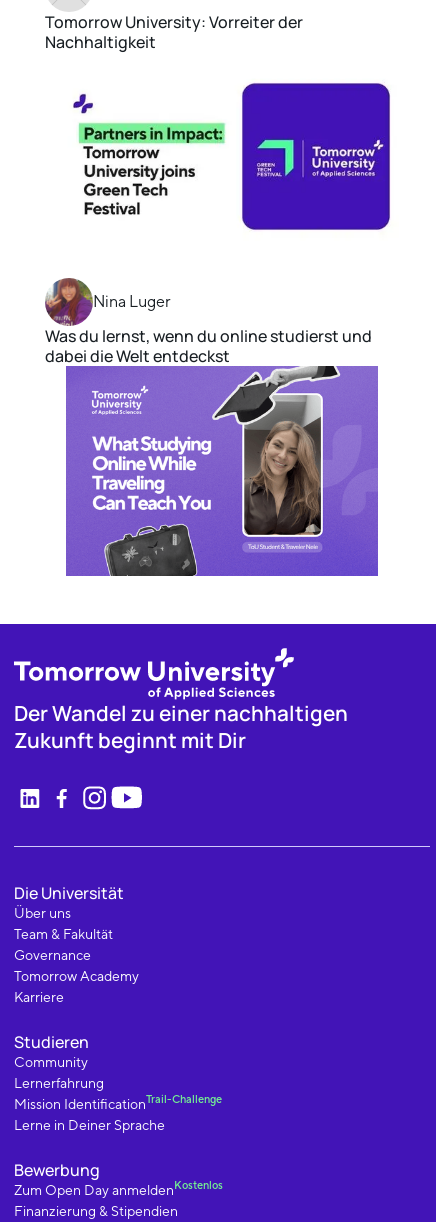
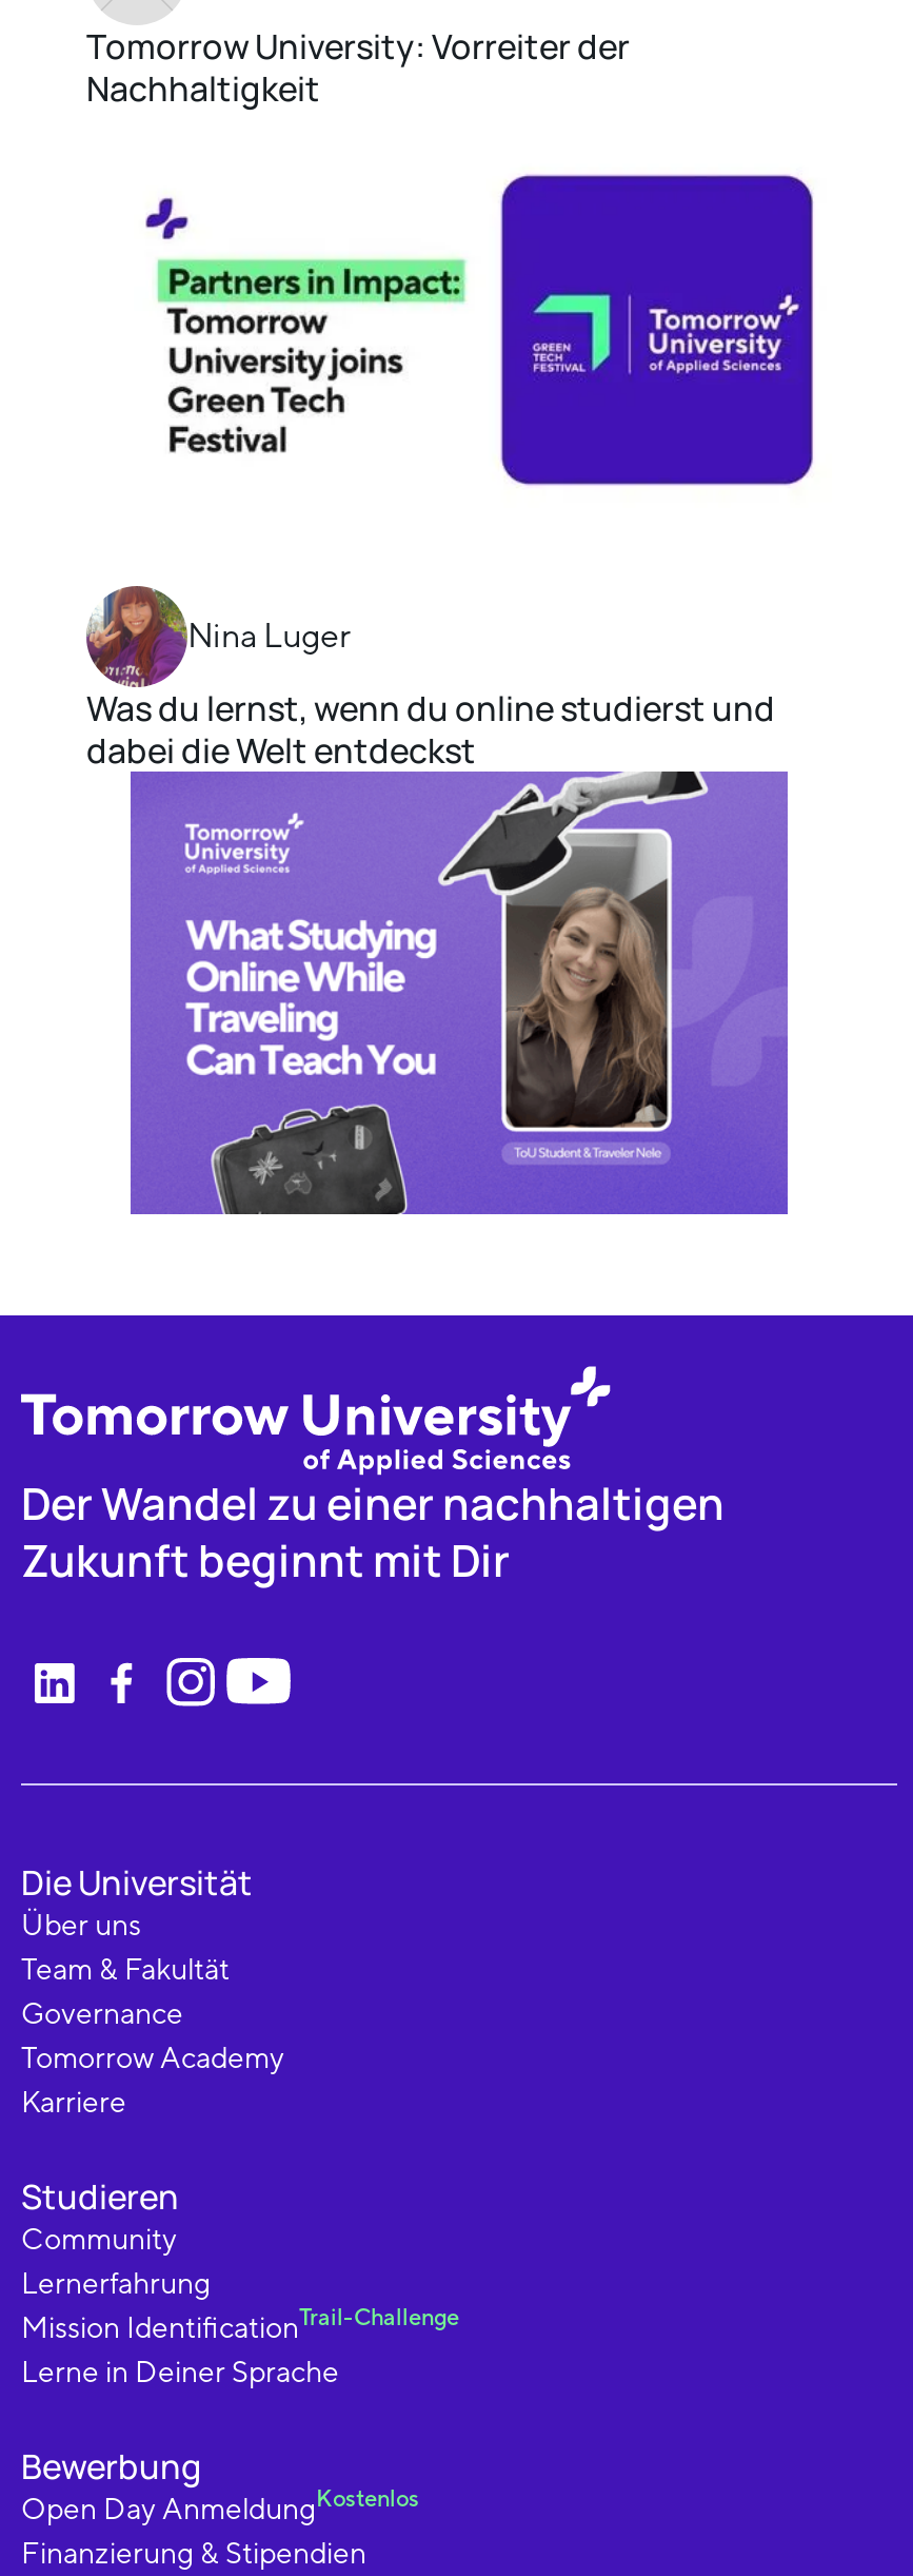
- Zum Open Day anmeldenKostenlos
+ Open Day AnmeldungKostenlos
